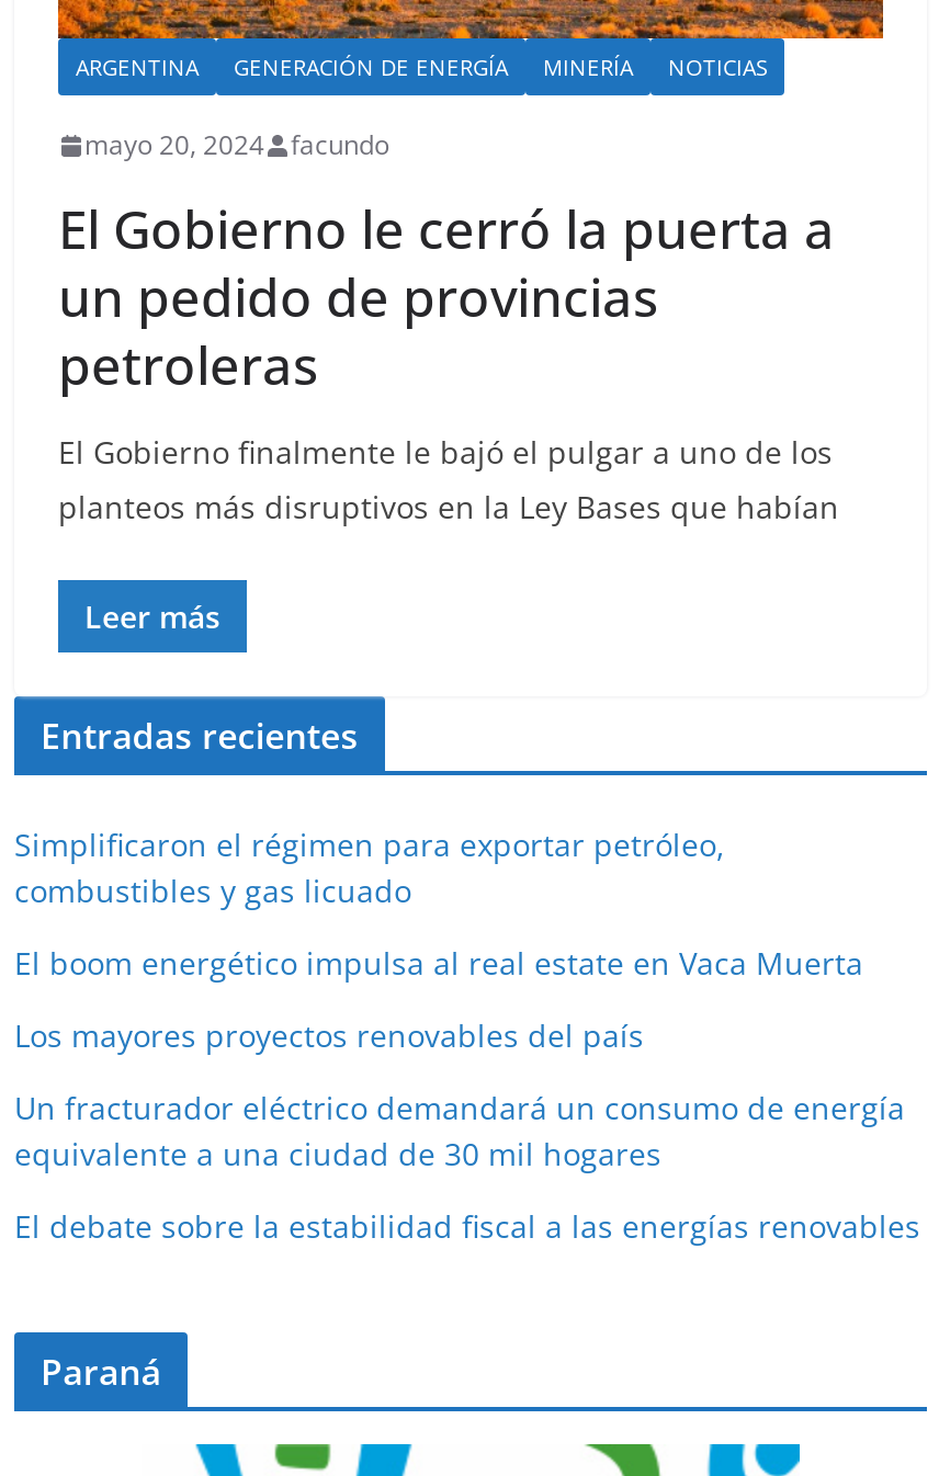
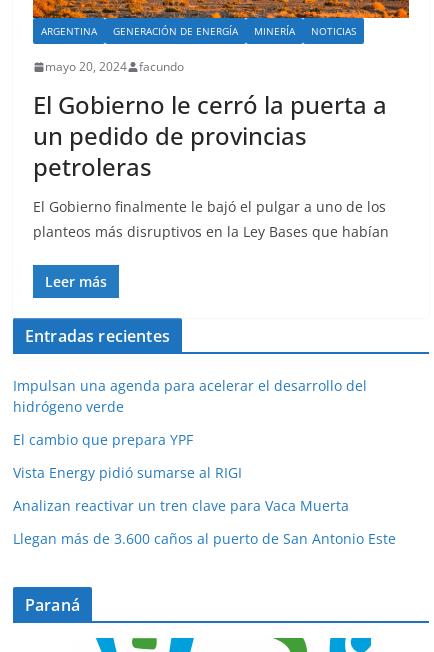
- Simplificaron el régimen para exportar petróleo,
- combustibles y gas licuado
+ Impulsan una agenda para acelerar el desarrollo del
+ hidrógeno verde

- El boom energético impulsa al real estate en Vaca Muerta
+ El cambio que prepara YPF

- Los mayores proyectos renovables del país
+ Vista Energy pidió sumarse al RIGI

- Un fracturador eléctrico demandará un consumo de energía
- equivalente a una ciudad de 30 mil hogares
+ Analizan reactivar un tren clave para Vaca Muerta

- El debate sobre la estabilidad fiscal a las energías renovables
+ Llegan más de 3.600 caños al puerto de San Antonio Este
